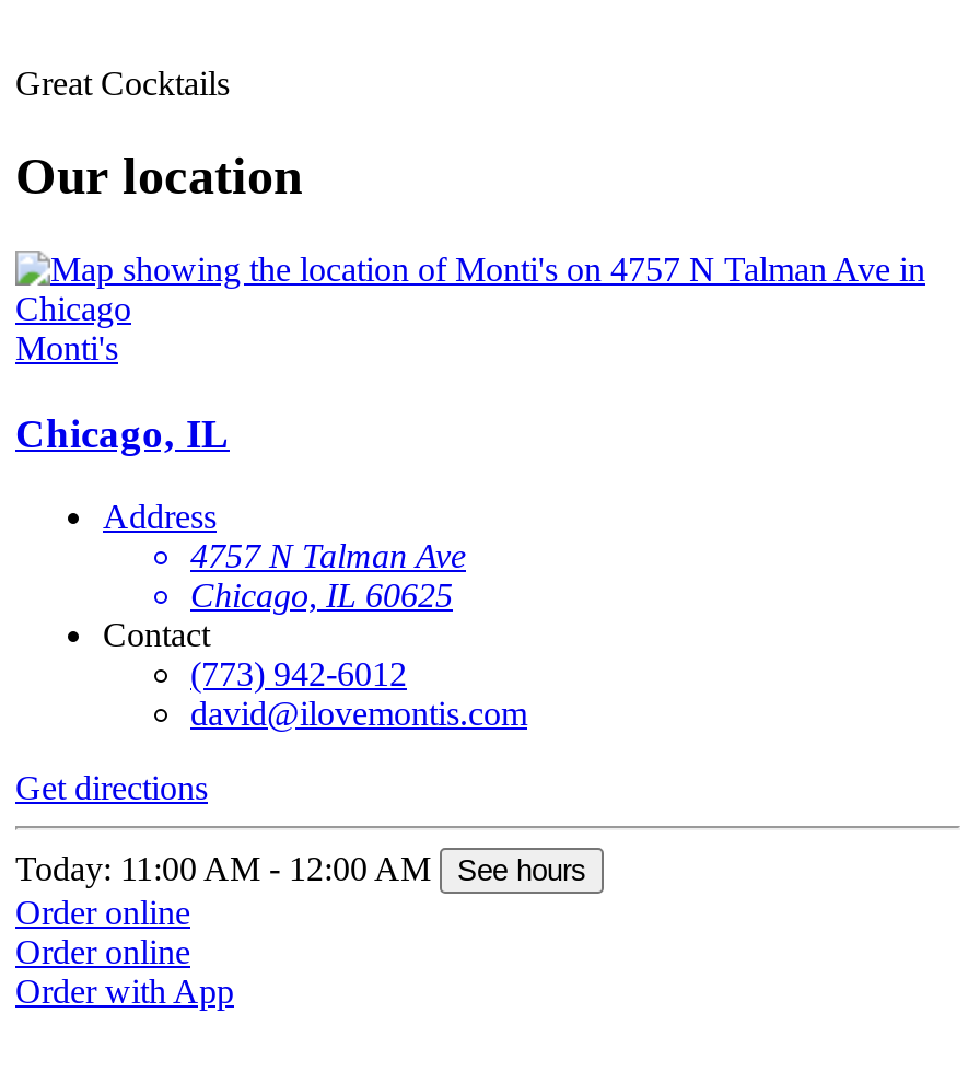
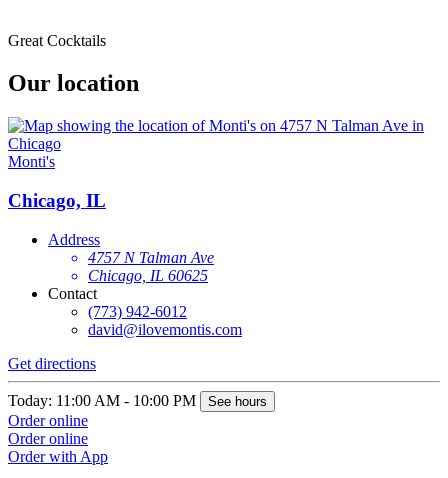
- Today: 11:00 AM - 12:00 AM See hours
+ Today: 11:00 AM - 10:00 PM See hours
